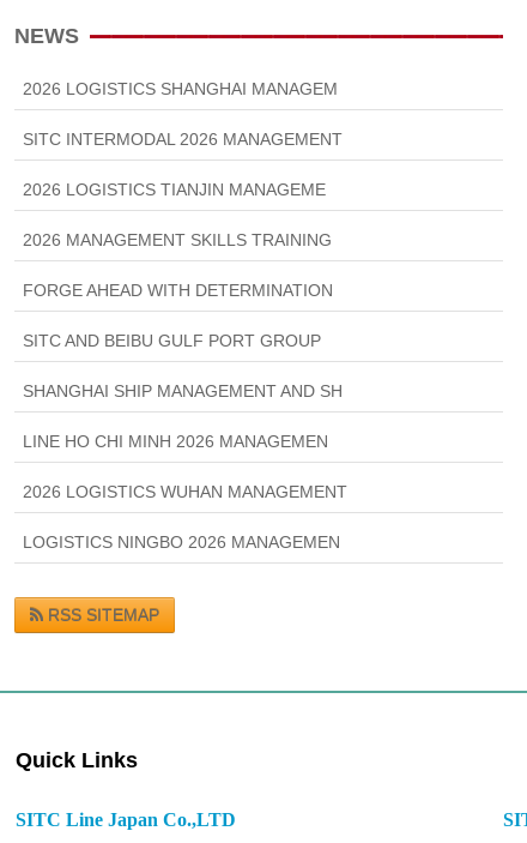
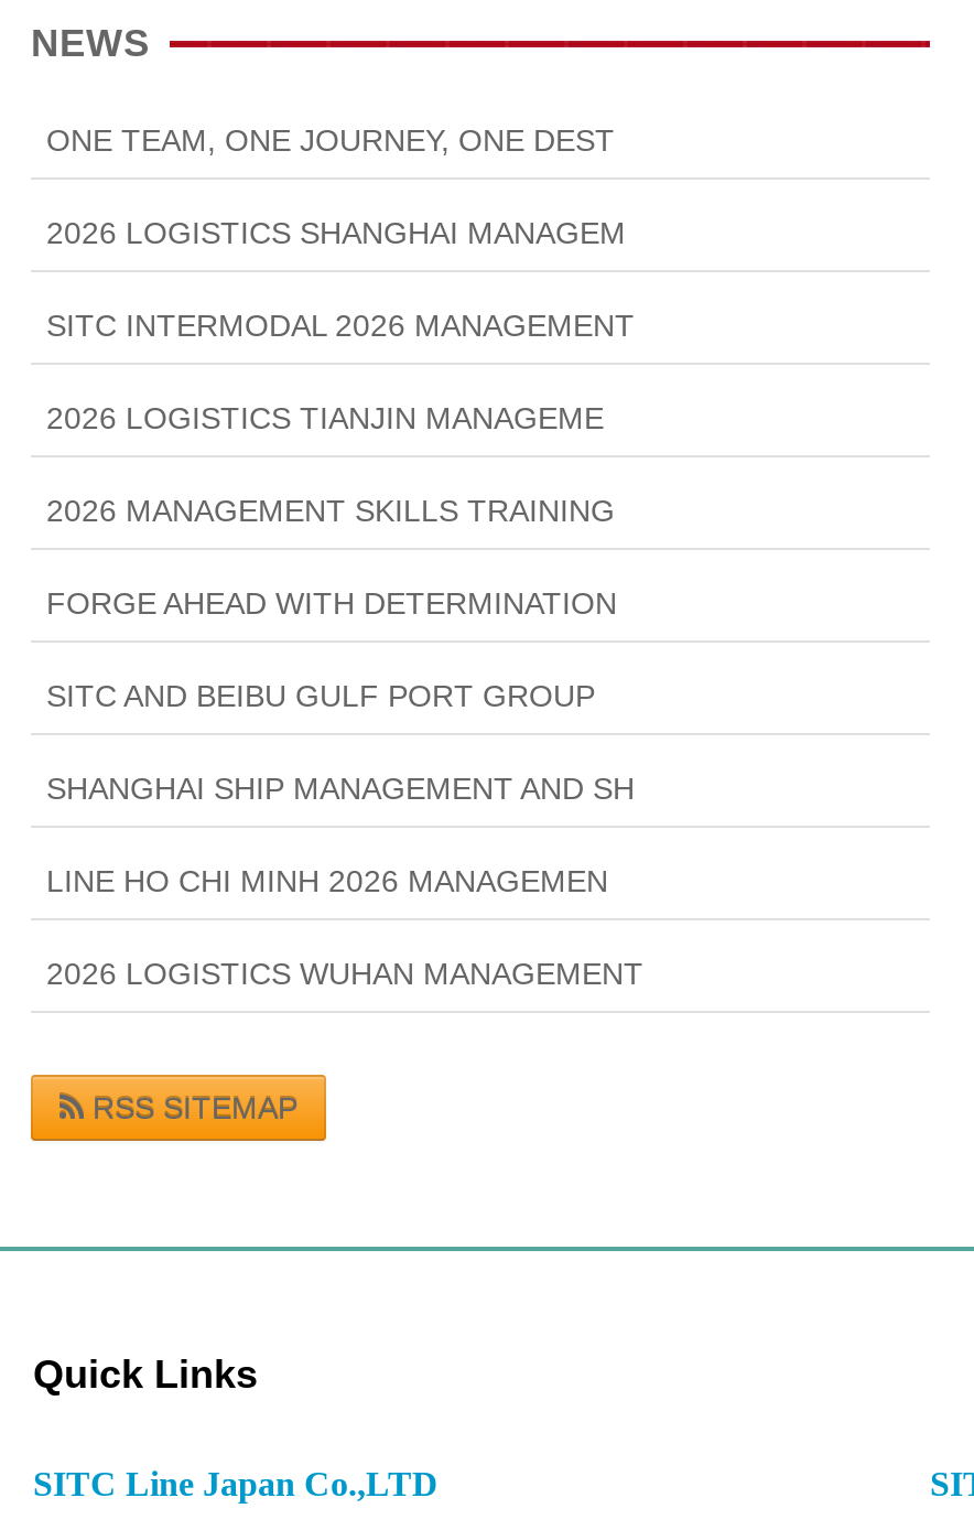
+ ONE TEAM, ONE JOURNEY, ONE DEST

moved down: 2026 LOGISTICS SHANGHAI MANAGEM | SITC INTERMODAL 2026 MANAGEMENT | 2026 LOGISTICS TIANJIN MANAGEME | ... | LINE HO CHI MINH 2026 MANAGEMEN | 2026 LOGISTICS WUHAN MANAGEMENT

- LOGISTICS NINGBO 2026 MANAGEMEN
